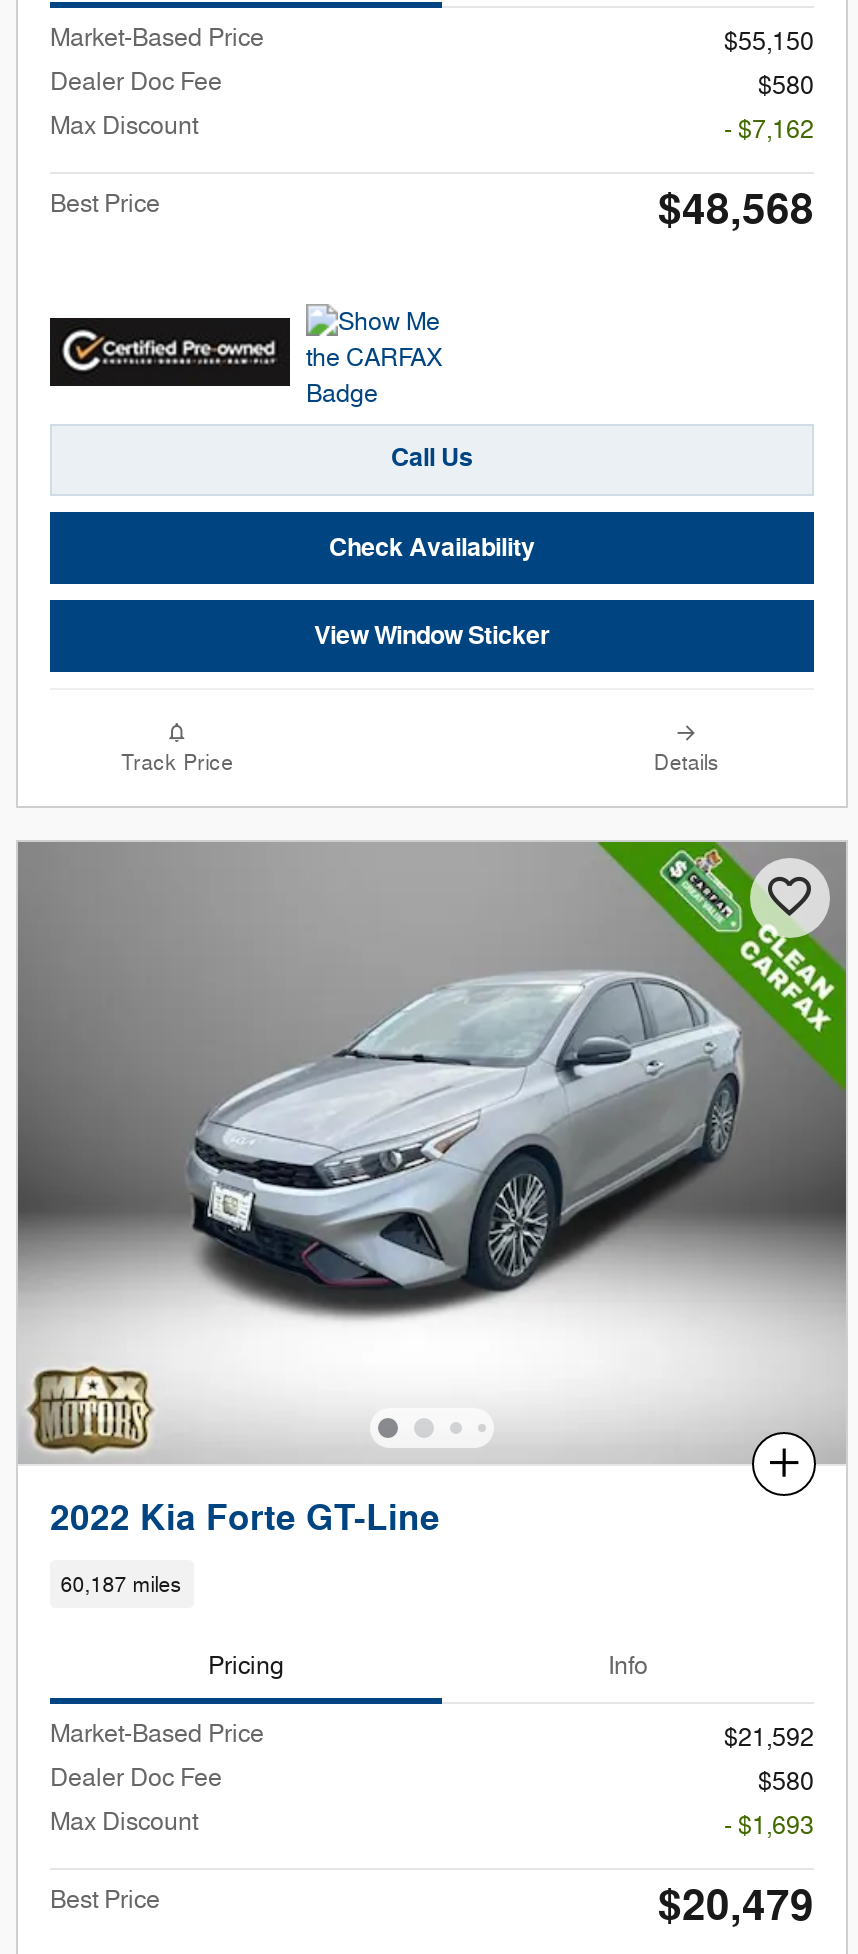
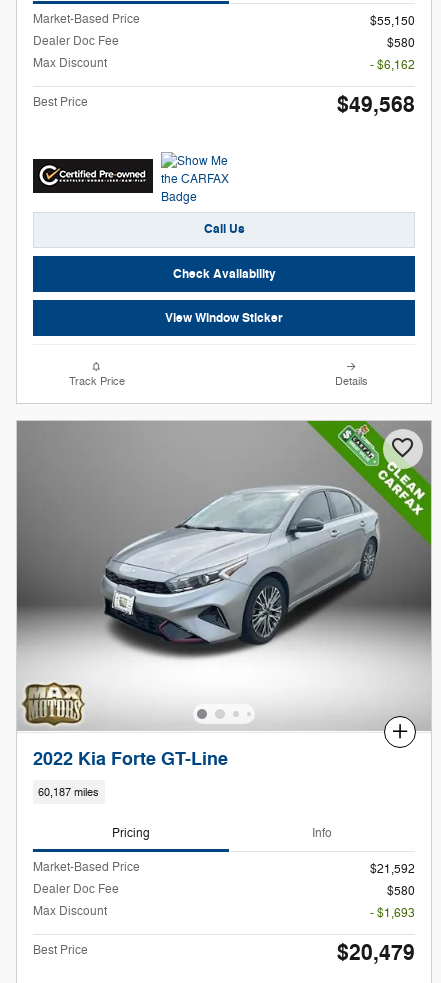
- - $7,162
+ - $6,162

- $48,568
+ $49,568
